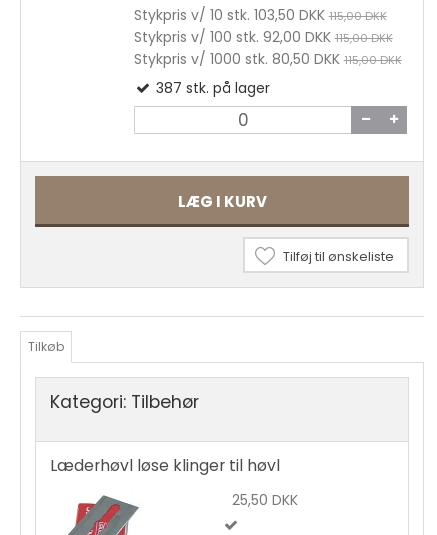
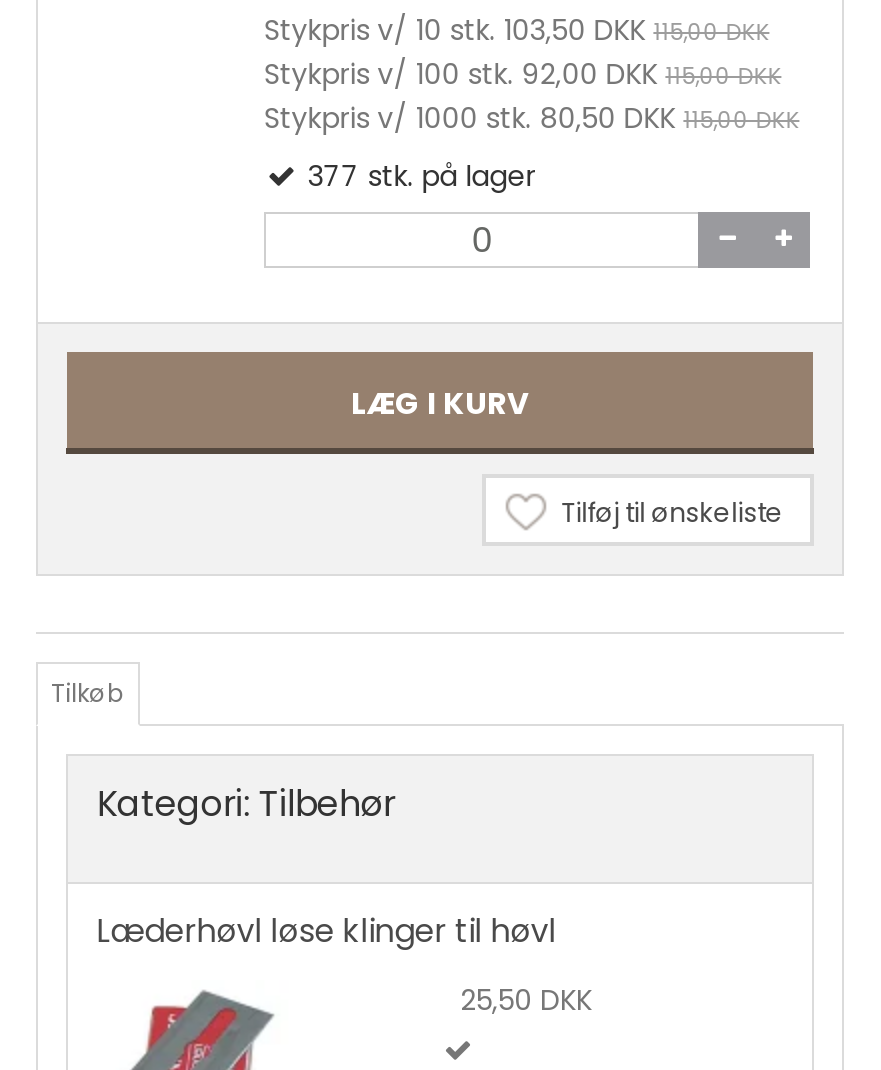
- 387 stk. på lager
+ 377 stk. på lager
